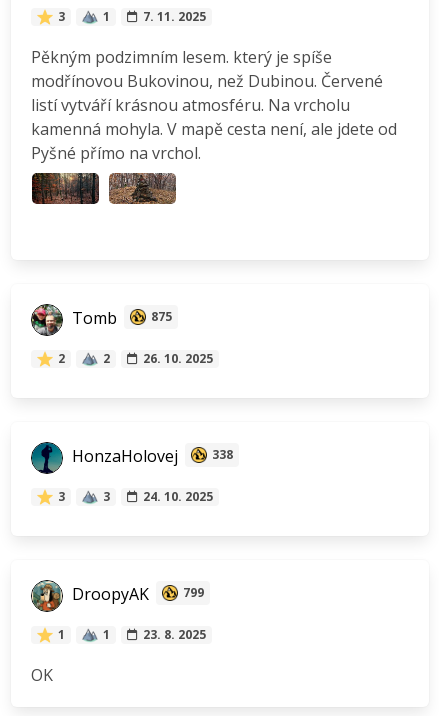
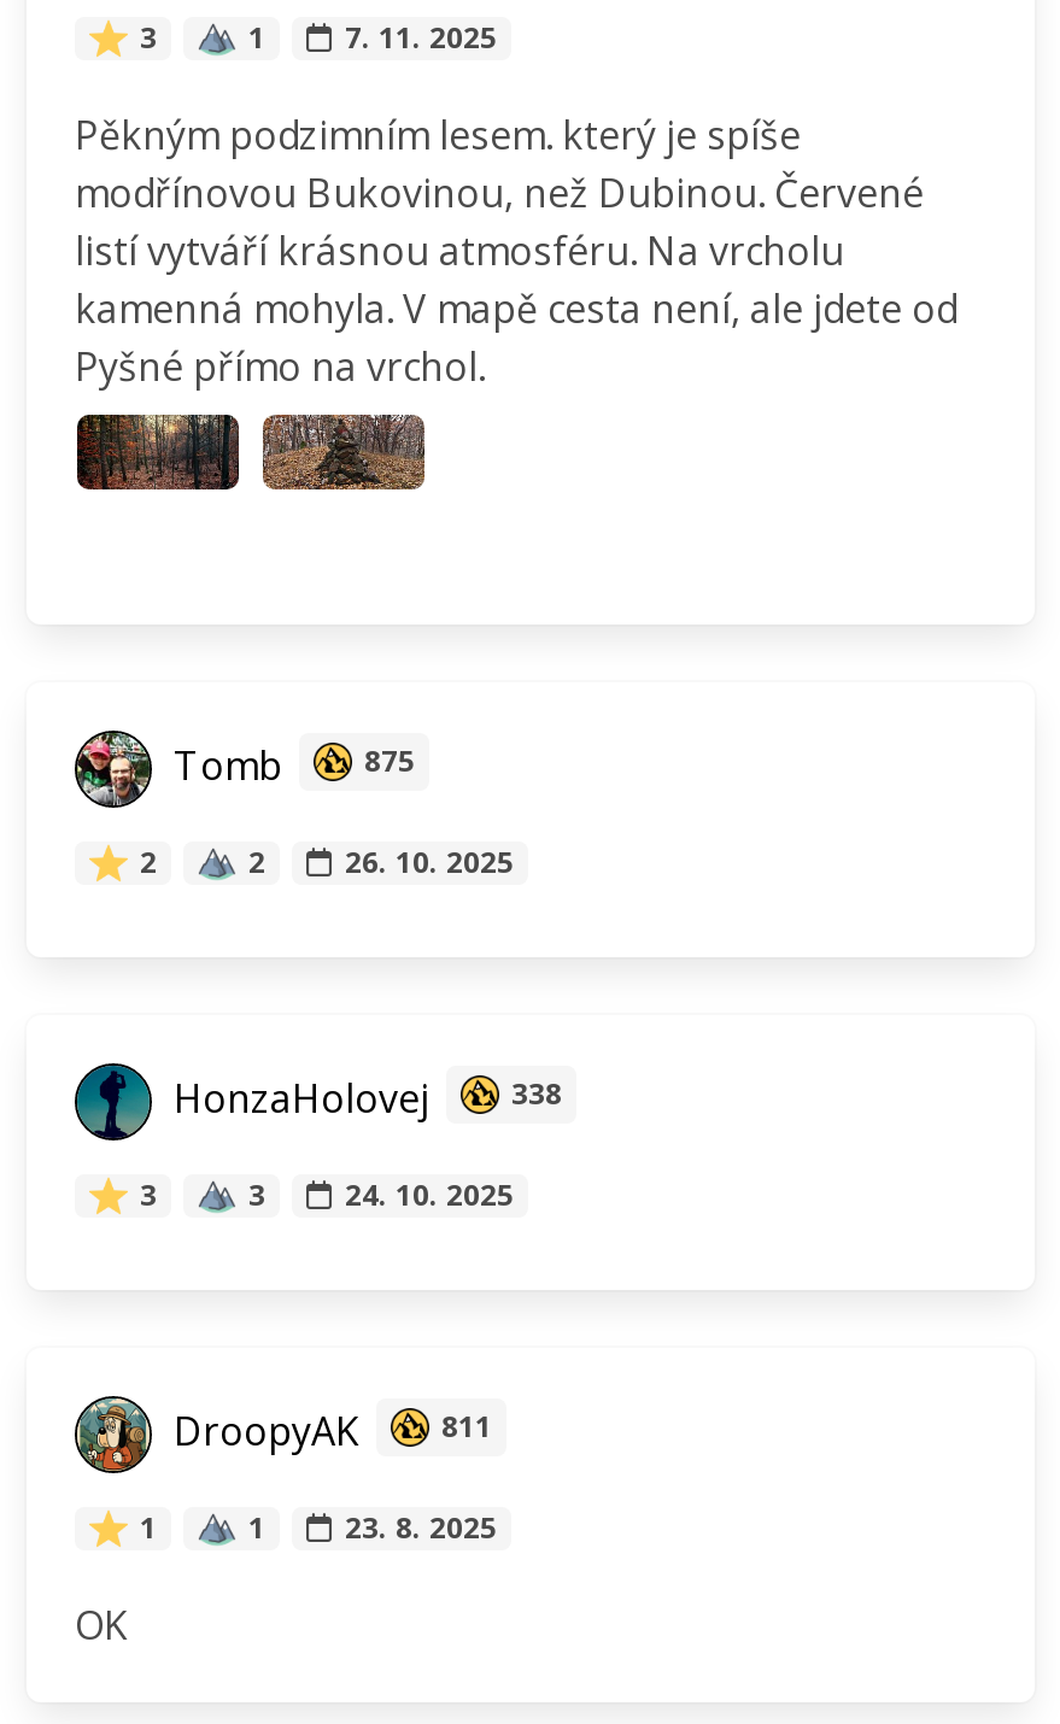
- DroopyAK 799
+ DroopyAK 811
